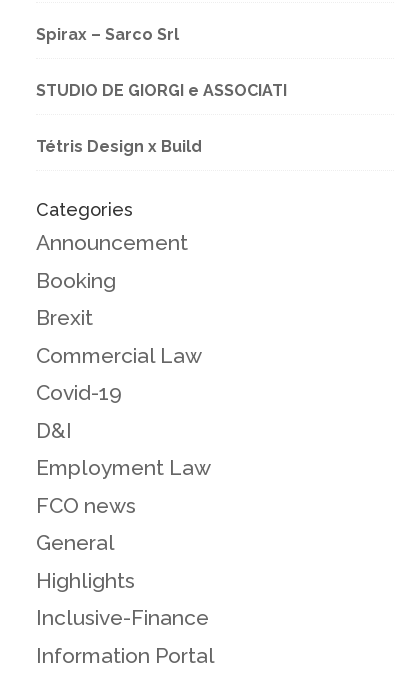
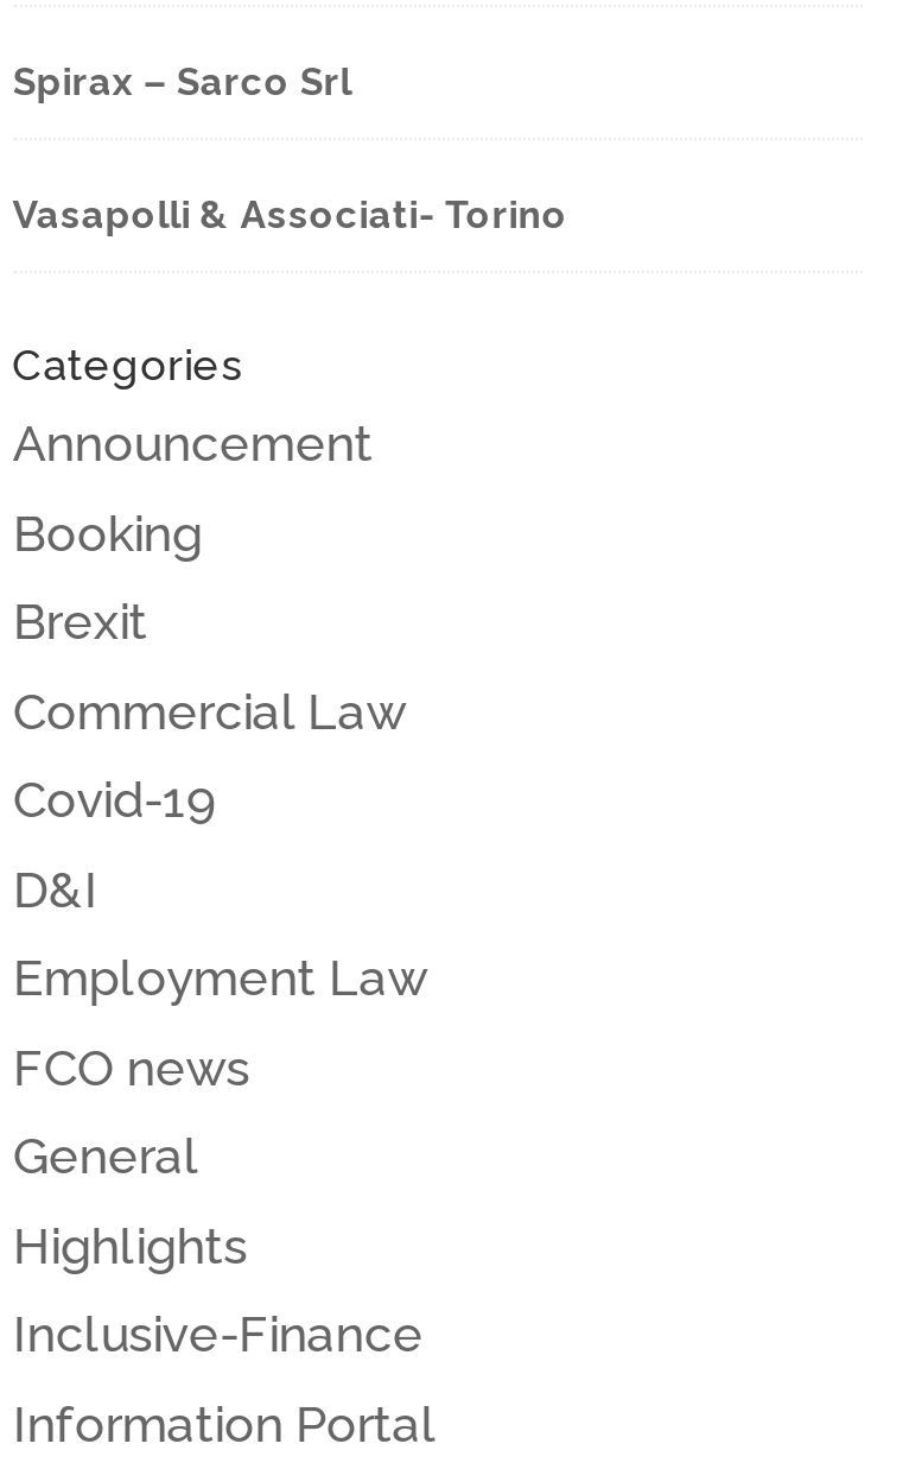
- STUDIO DE GIORGI e ASSOCIATI
- Tétris Design x Build
+ Vasapolli & Associati- Torino
